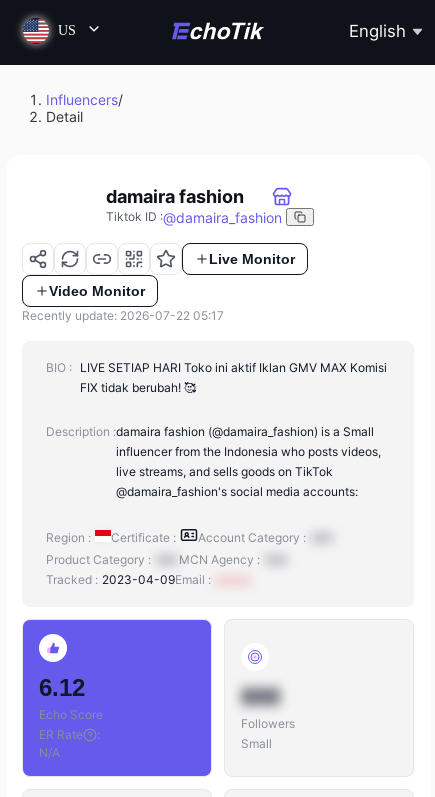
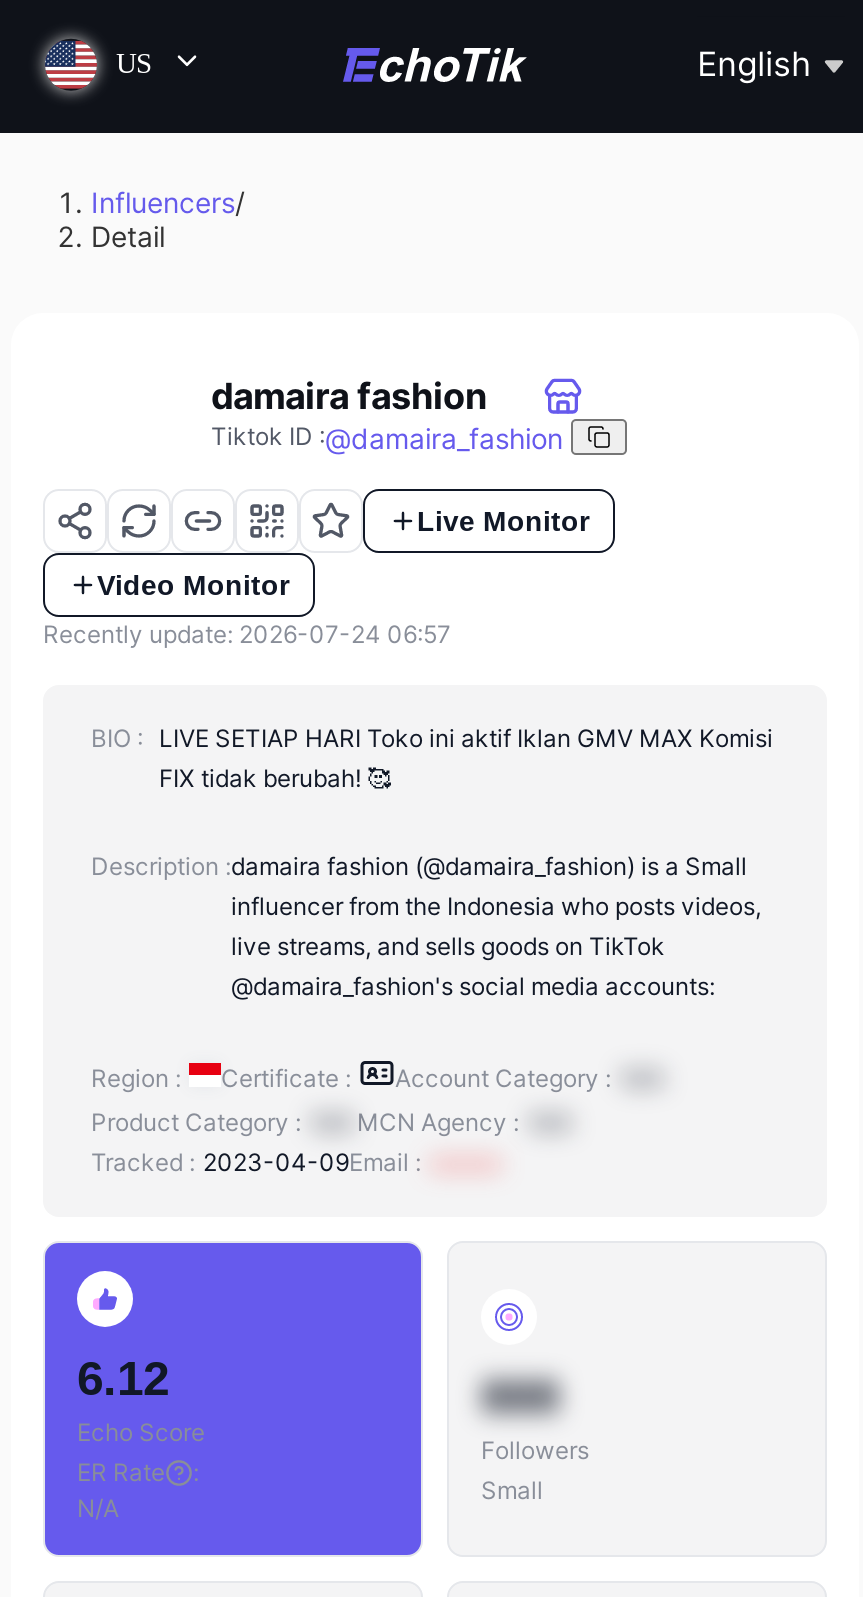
- Recently update: 2026-07-22 05:17
+ Recently update: 2026-07-24 06:57
